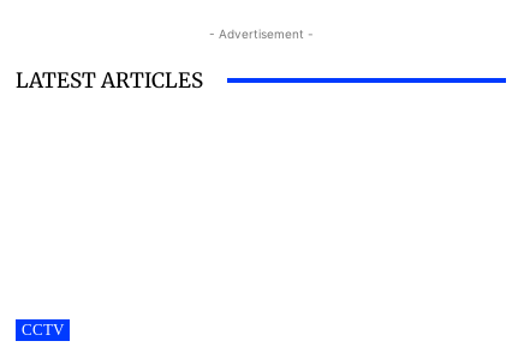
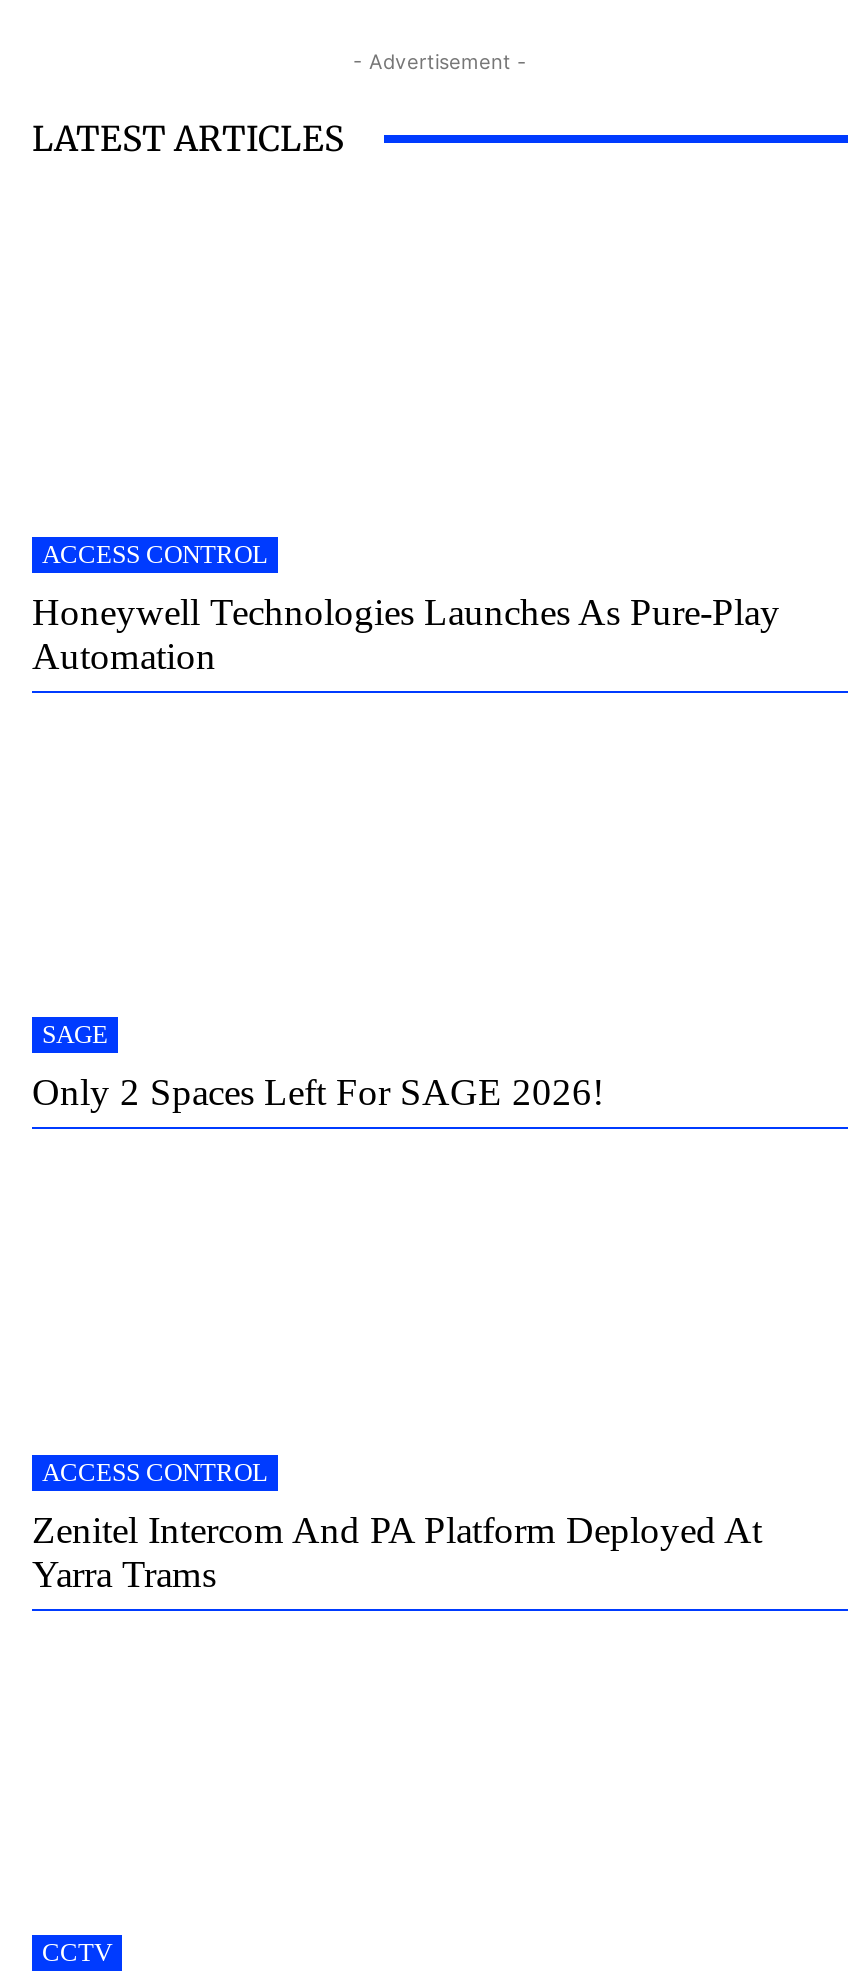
+ ACCESS CONTROL
+ Honeywell Technologies Launches As Pure-Play
+ Automation

+ SAGE
+ Only 2 Spaces Left For SAGE 2026!

+ ACCESS CONTROL
+ Zenitel Intercom And PA Platform Deployed At
+ Yarra Trams
